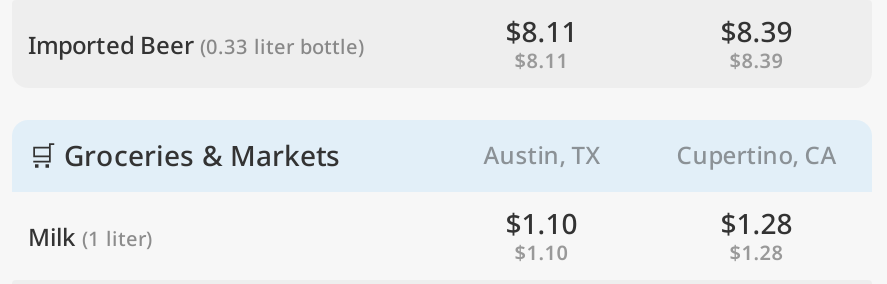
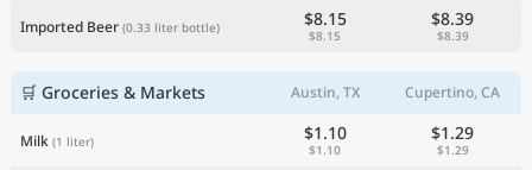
- $8.11
+ $8.15

- $8.11
+ $8.15

- $1.28
+ $1.29

- $1.28
+ $1.29
